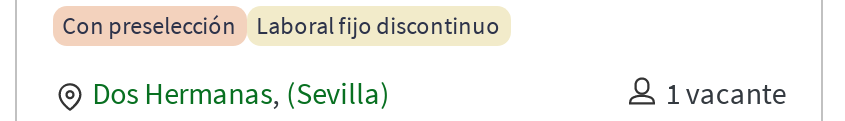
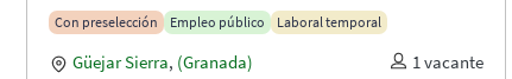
- Laboral fijo discontinuo
+ Empleo público
+ Laboral temporal

- Dos Hermanas, (Sevilla)
+ Güejar Sierra, (Granada)
